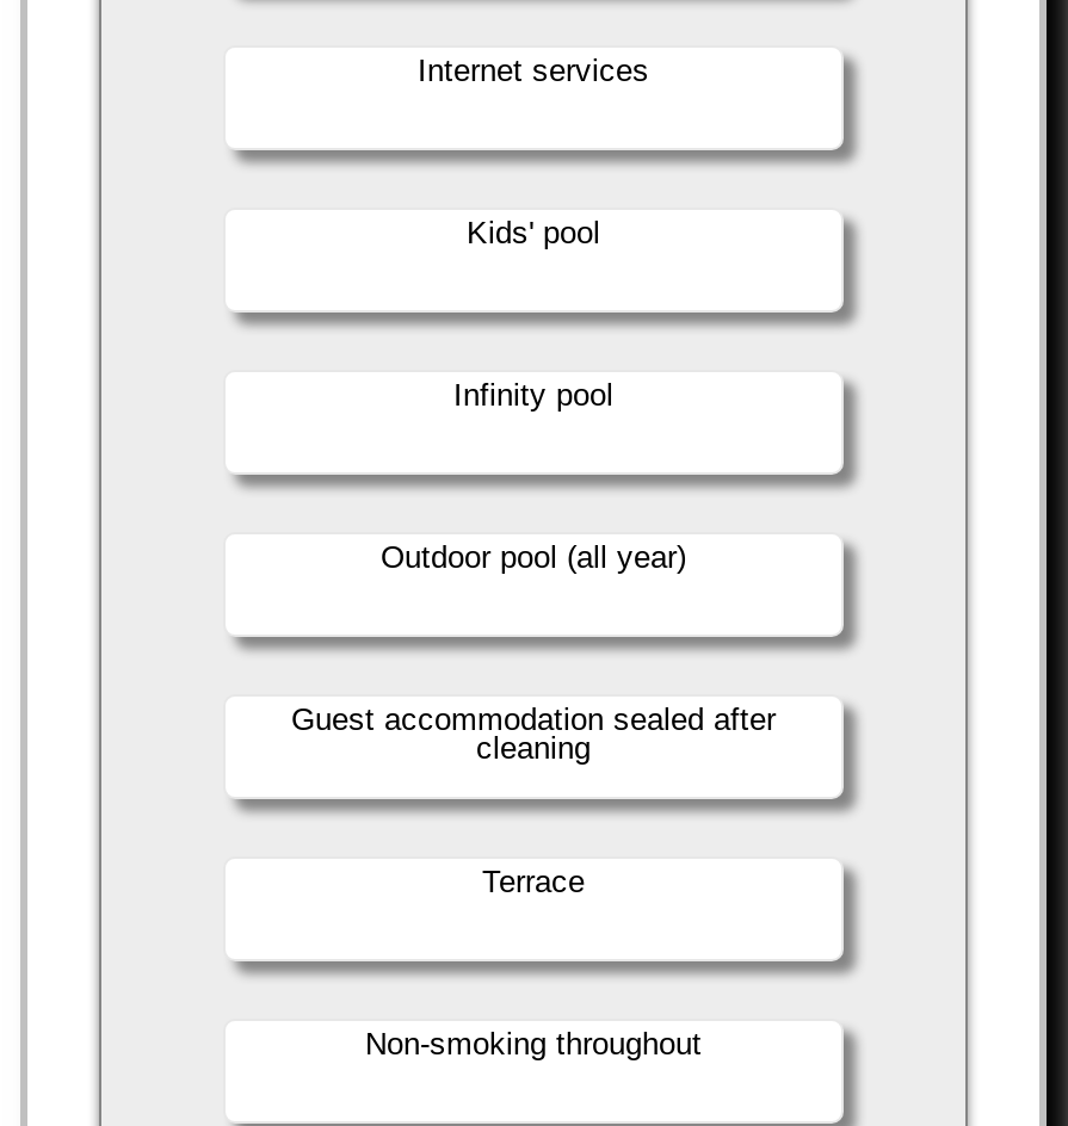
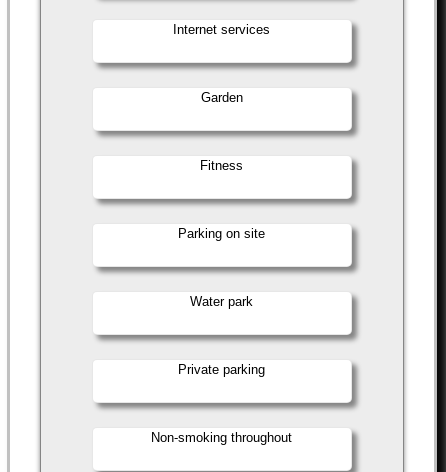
- Kids' pool
+ Garden

- Infinity pool
+ Fitness

- Outdoor pool (all year)
+ Parking on site

- Guest accommodation sealed after
- cleaning
+ Water park

- Terrace
+ Private parking
